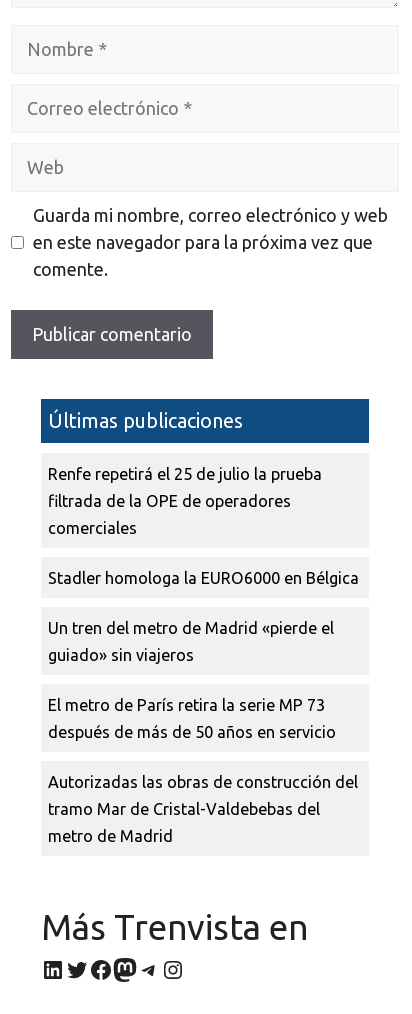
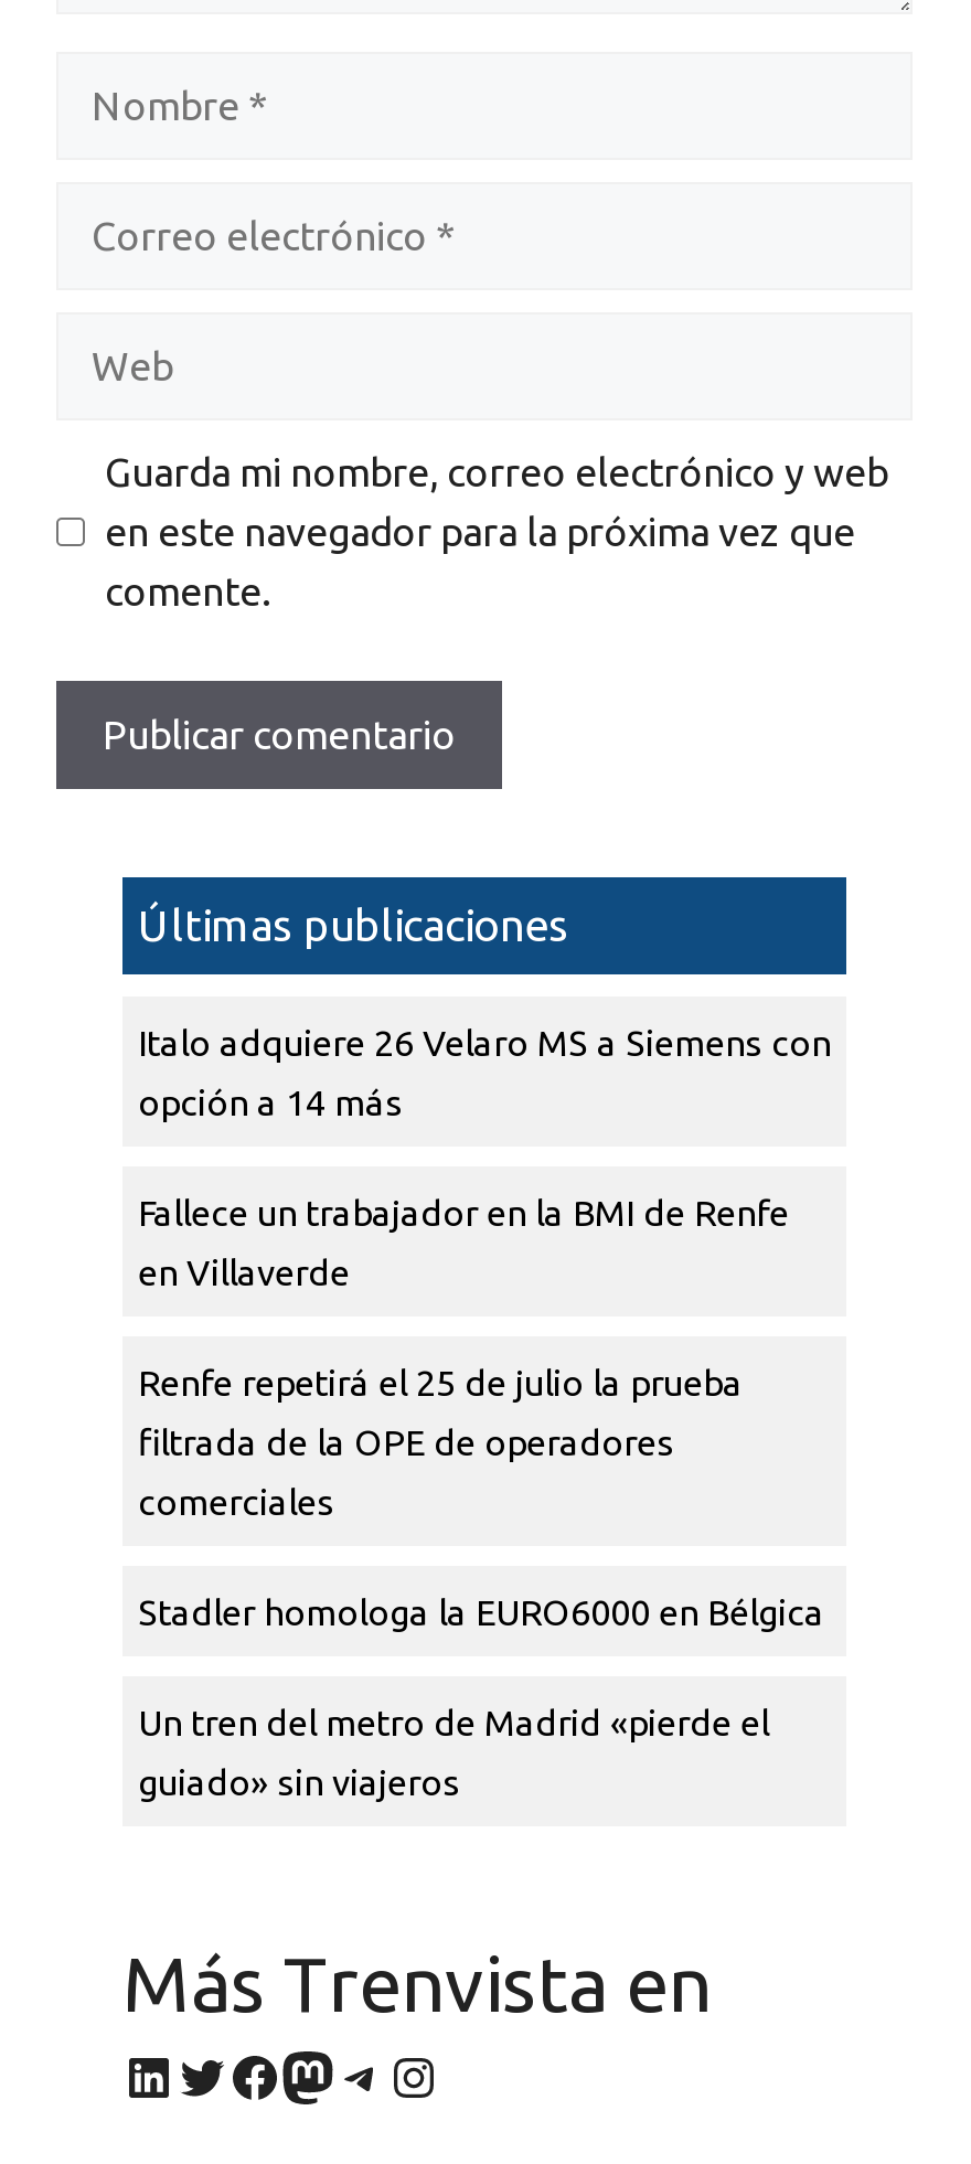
+ Italo adquiere 26 Velaro MS a Siemens con
+ opción a 14 más
+ Fallece un trabajador en la BMI de Renfe
+ en Villaverde

moved down: Renfe repetirá el 25 de julio la prueba | filtrada de la OPE de operadores | comerciales | Stadler homologa la EURO6000 en Bélgica | Un tren del metro de Madrid «pierde el | guiado» sin viajeros

- El metro de París retira la serie MP 73
- después de más de 50 años en servicio
- Autorizadas las obras de construcción del
- tramo Mar de Cristal-Valdebebas del
- metro de Madrid
